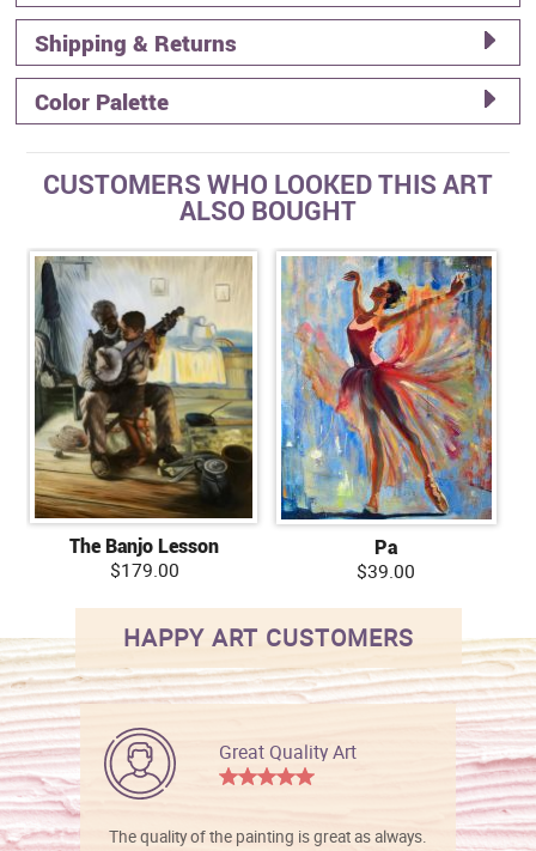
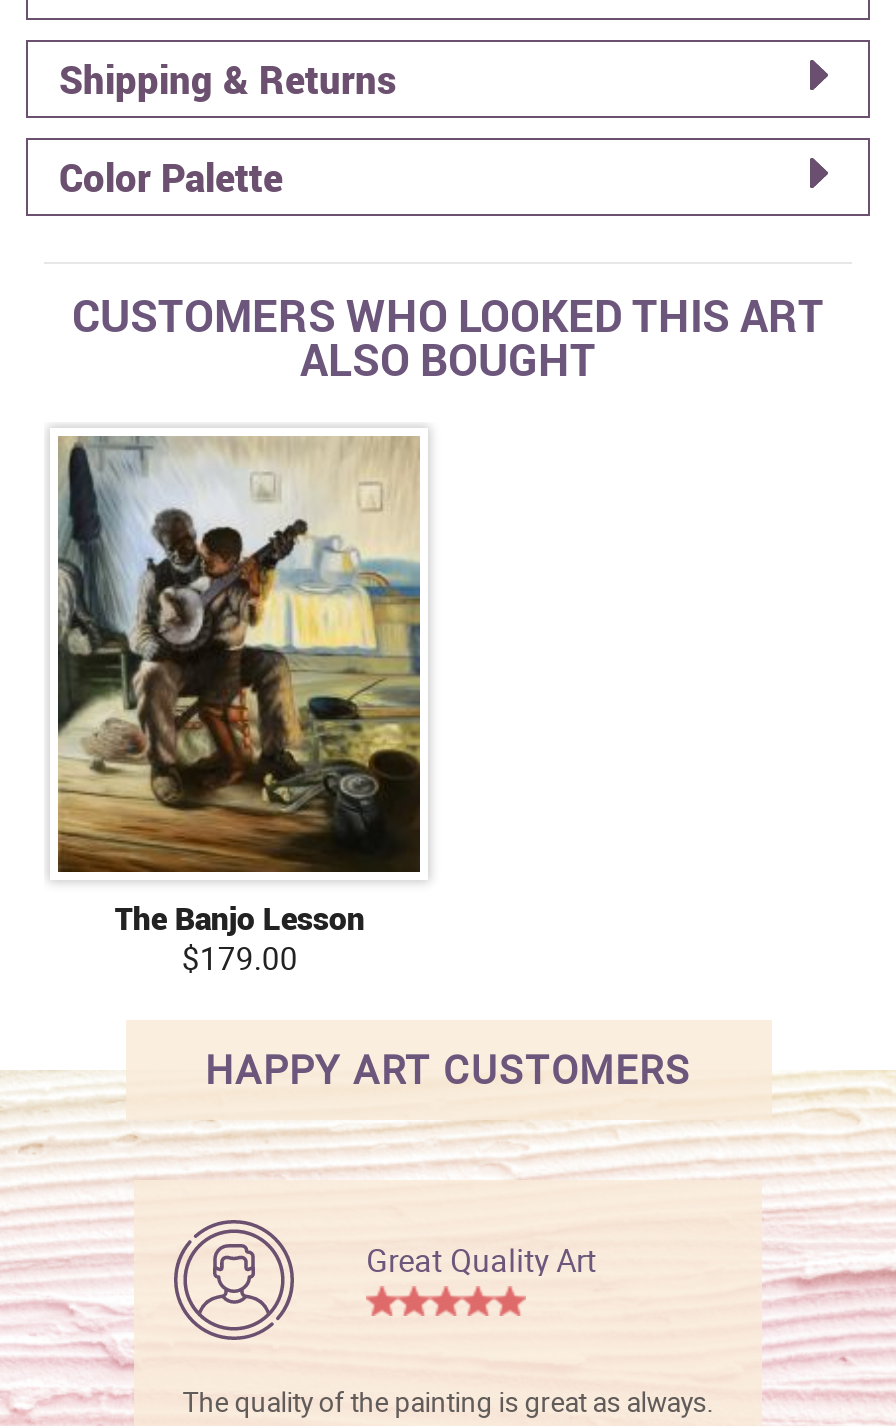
- [image]
- Pa
- $39.00
